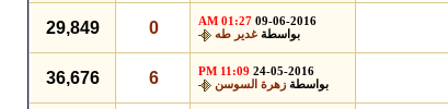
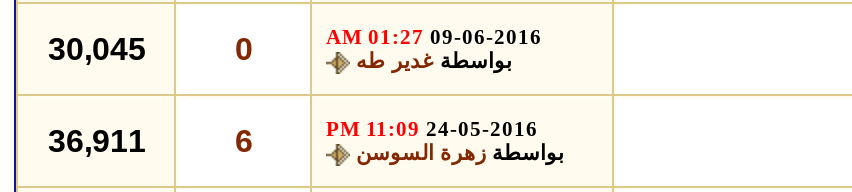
- 29,849
+ 30,045

- 36,676
+ 36,911
